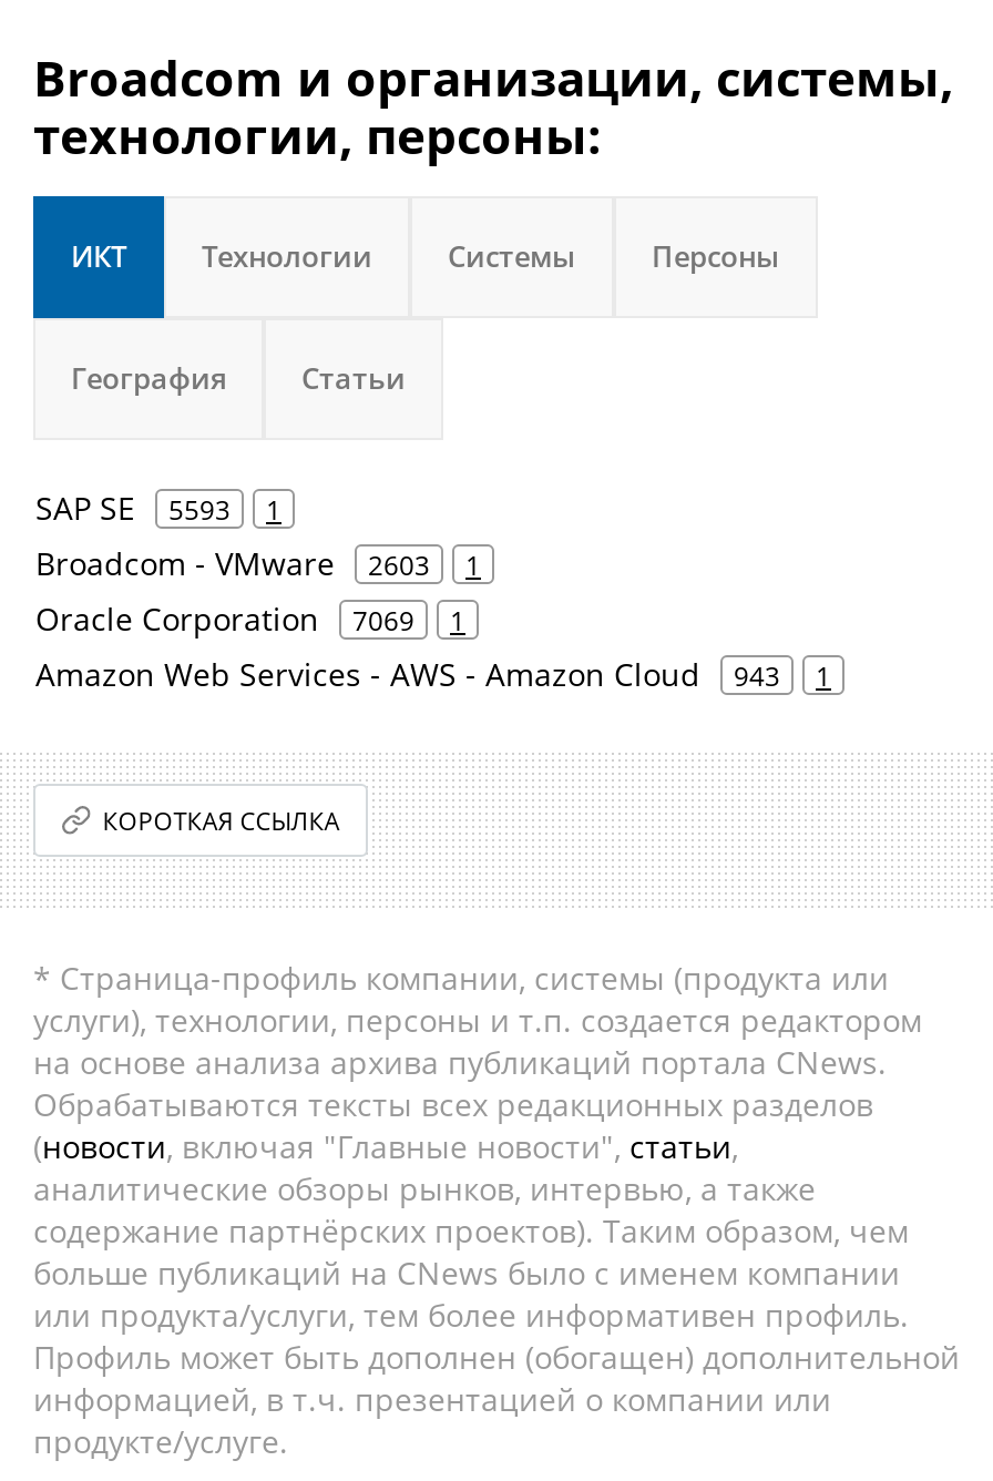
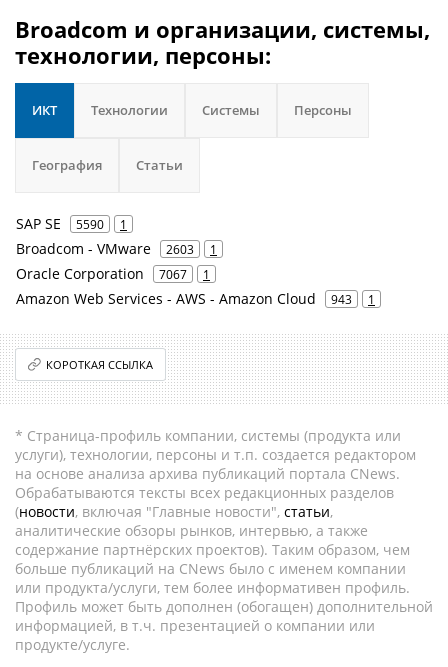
- SAP SE 5593 1
+ SAP SE 5590 1

- Oracle Corporation 7069 1
+ Oracle Corporation 7067 1
